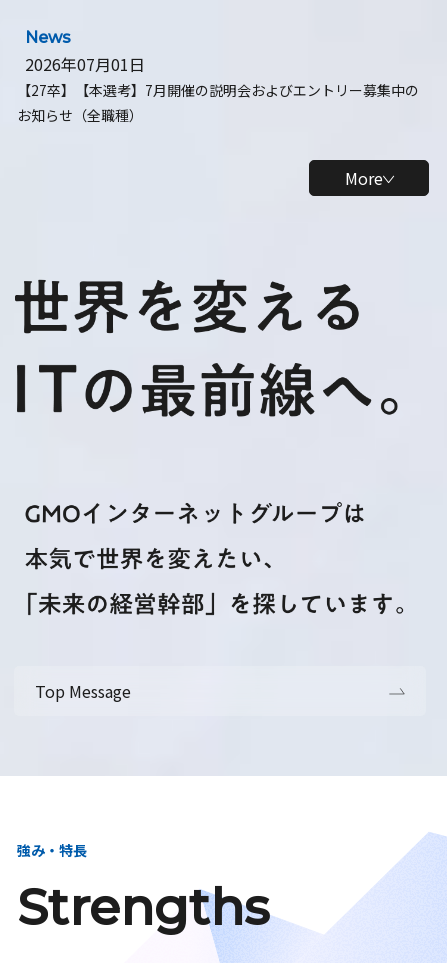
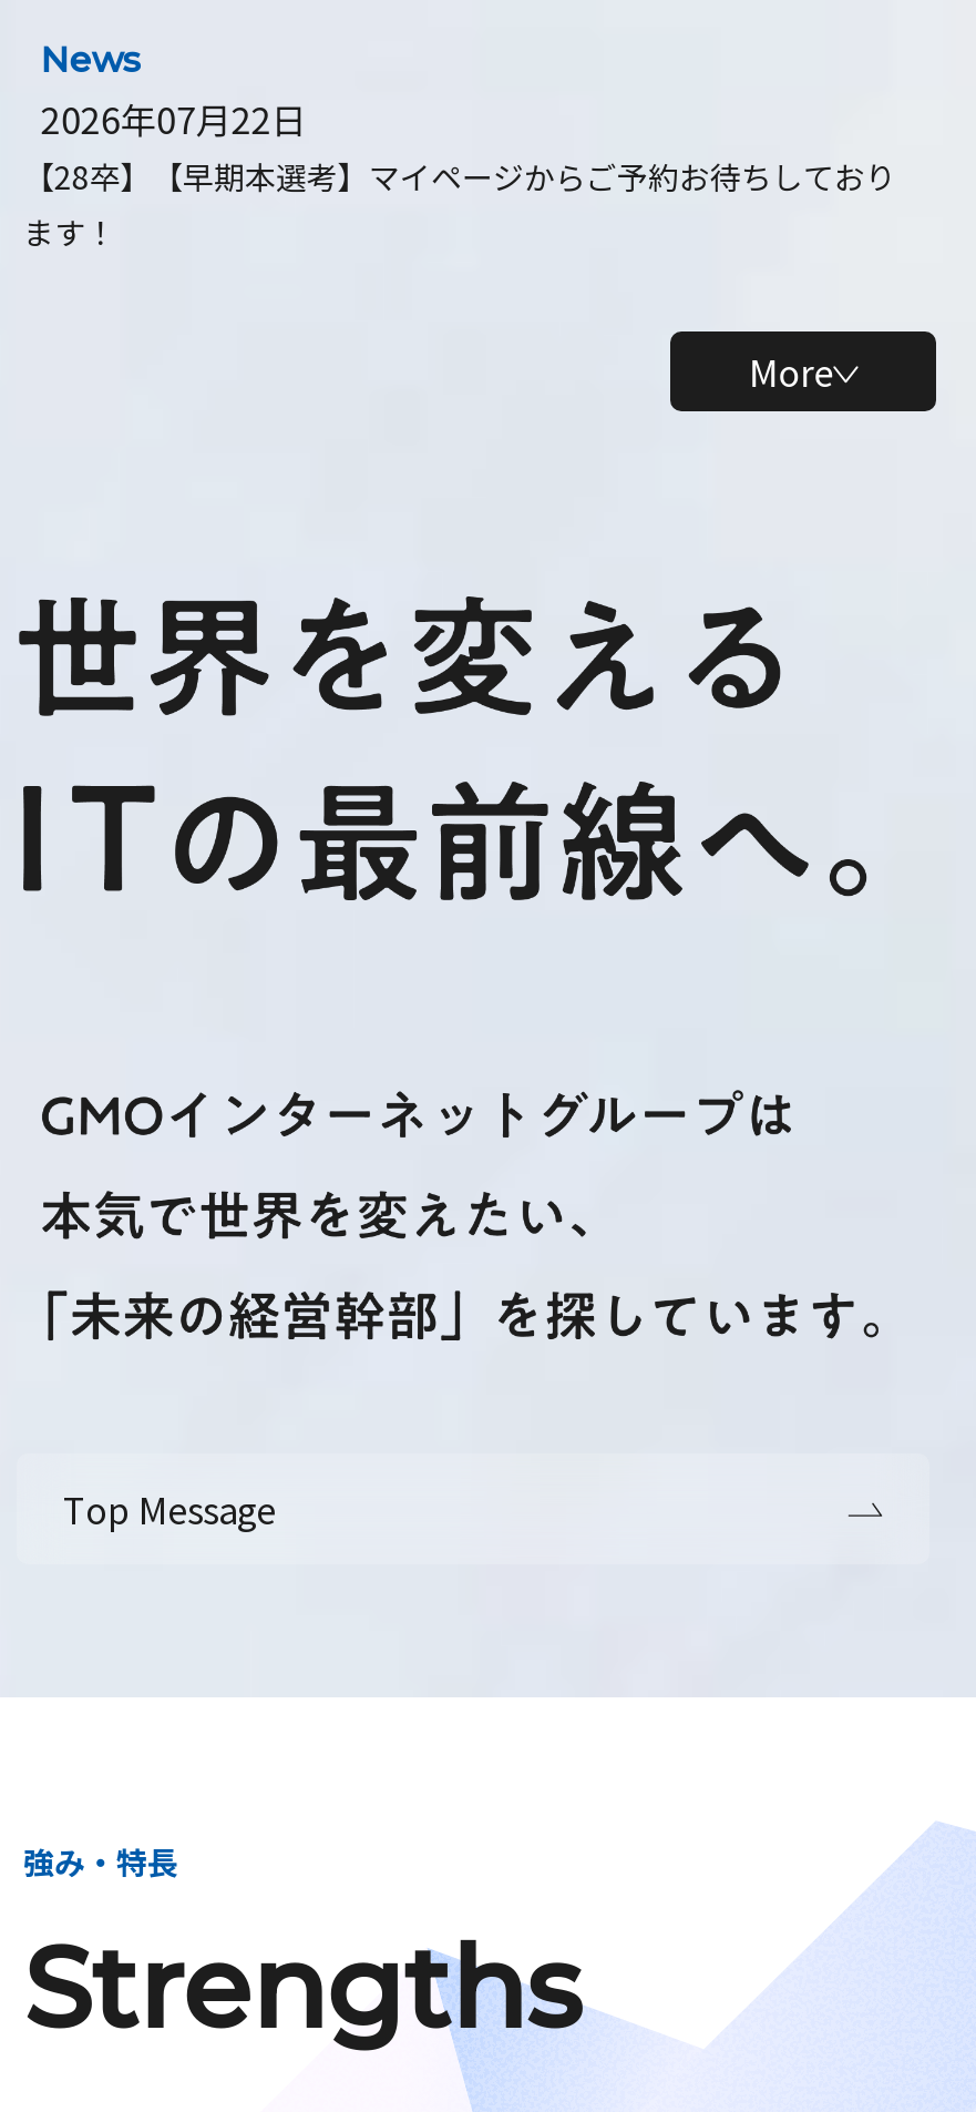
- 2026年07月01日
- 【27卒】【本選考】7月開催の説明会およびエントリー募集中の
- お知らせ（全職種）
+ 2026年07月22日
+ 【28卒】【早期本選考】マイページからご予約お待ちしており
+ ます！
